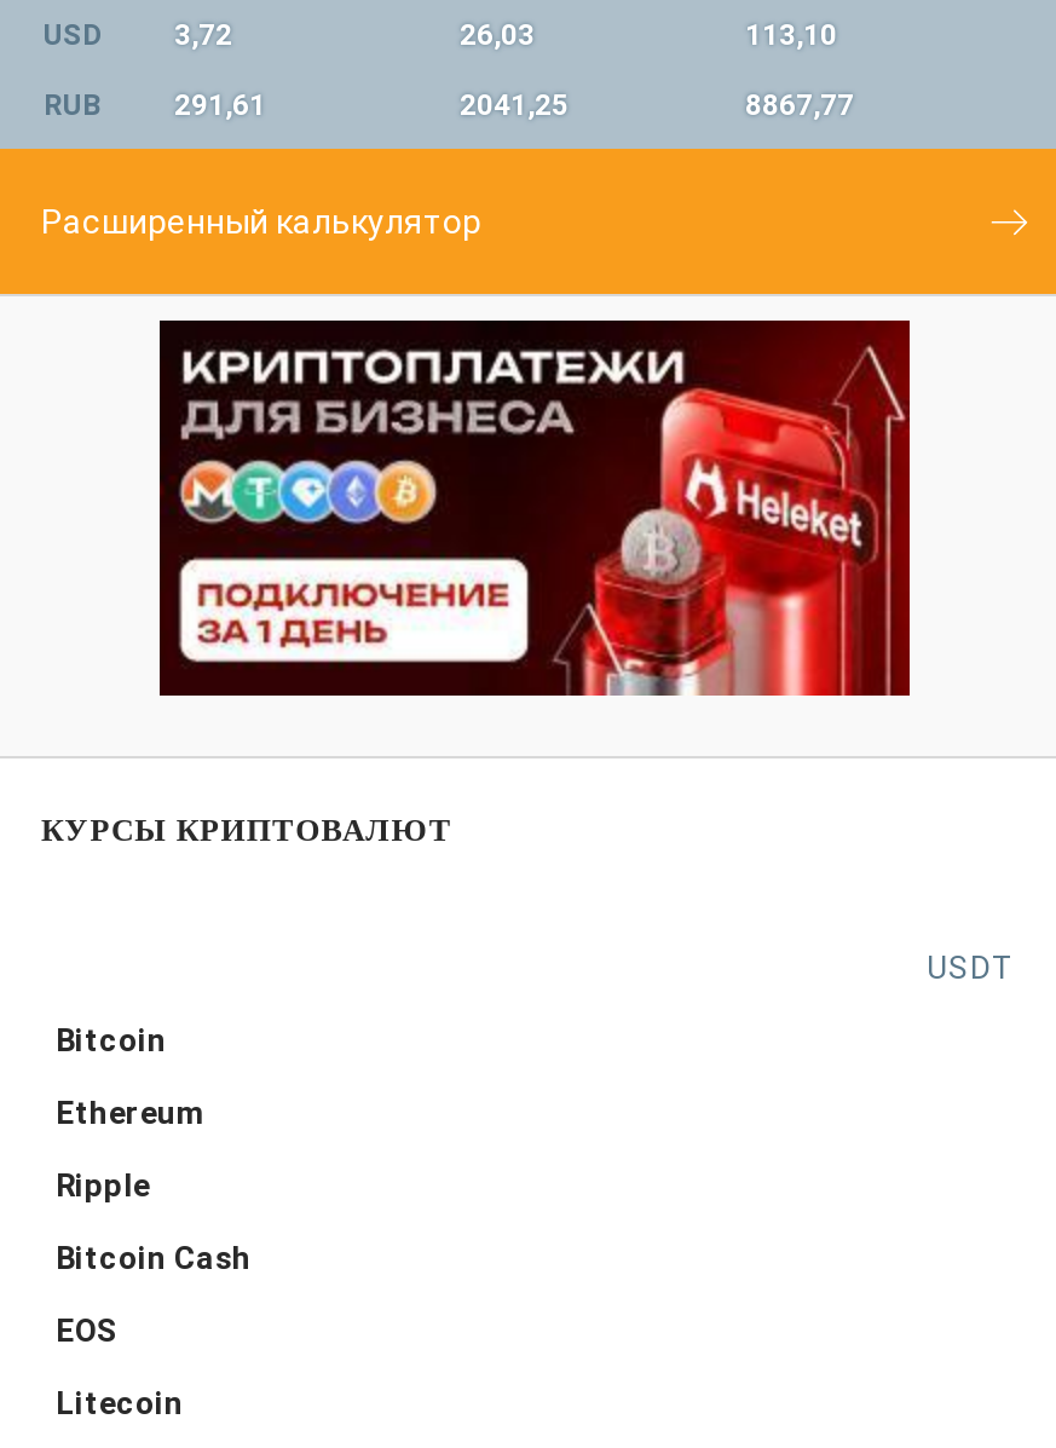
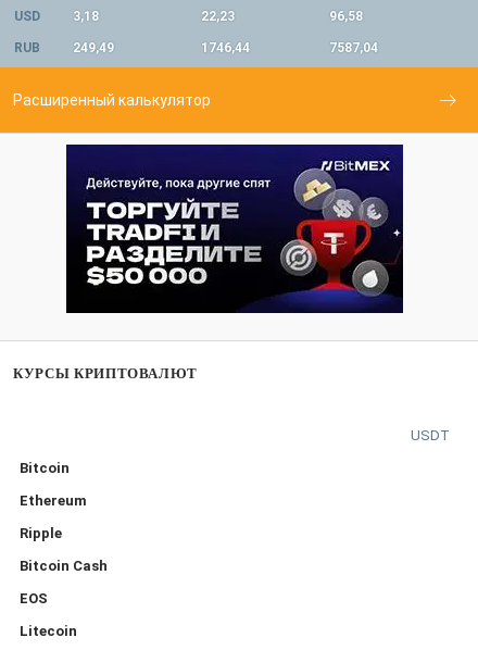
- 3,72
+ 3,18

- 26,03
+ 22,23

- 113,10
+ 96,58

- 291,61
+ 249,49

- 2041,25
+ 1746,44

- 8867,77
+ 7587,04

- [image]
+ [image]
